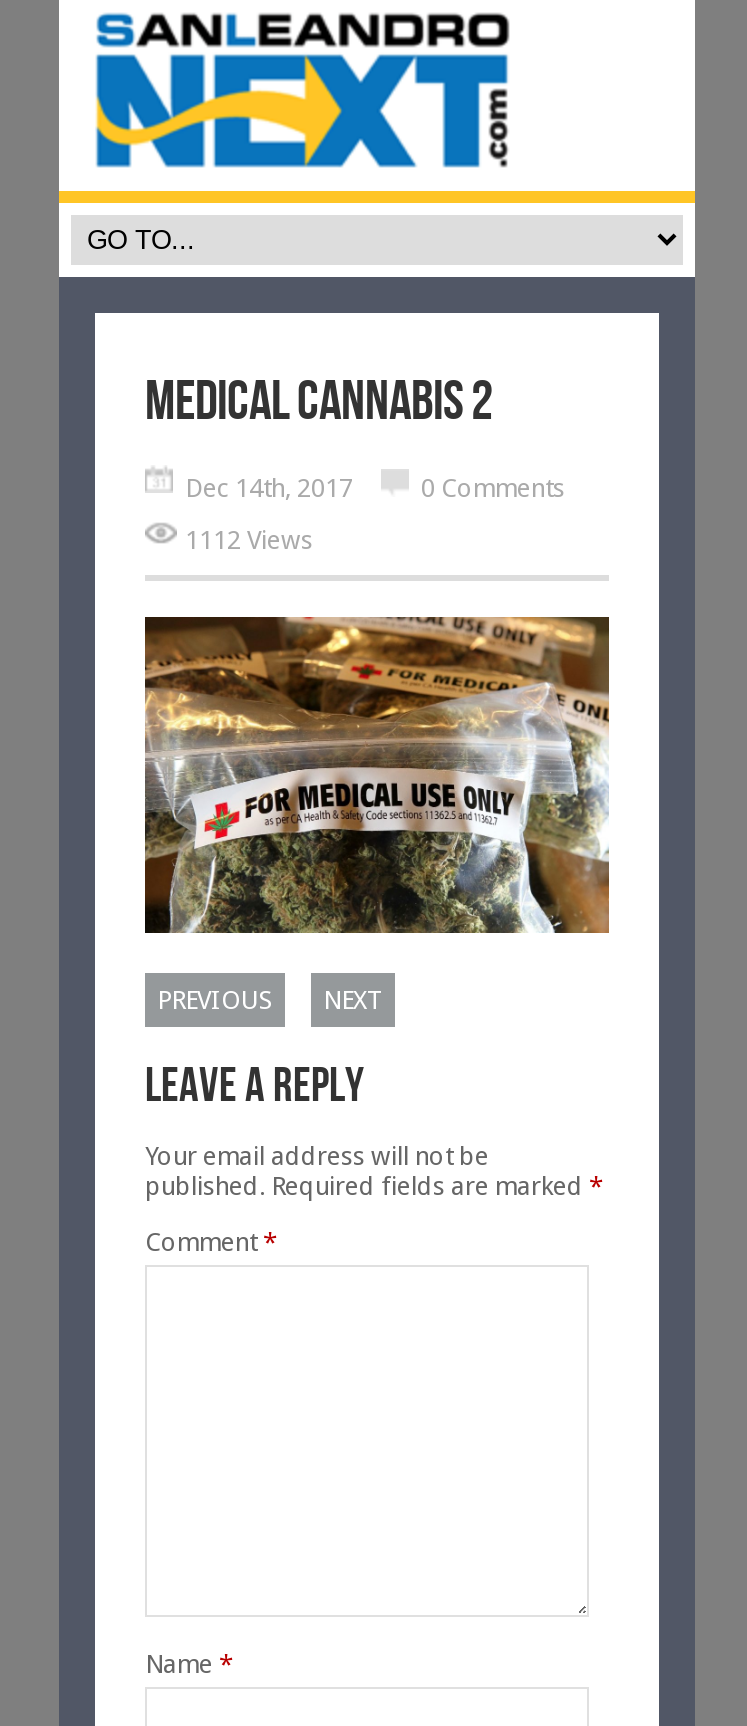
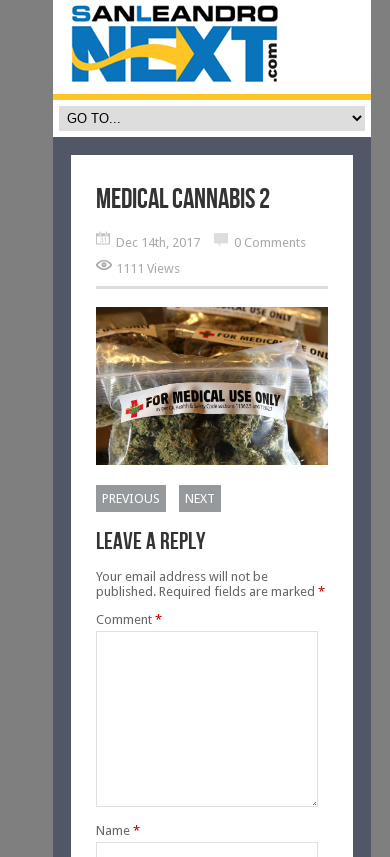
- 1112 Views
+ 1111 Views
